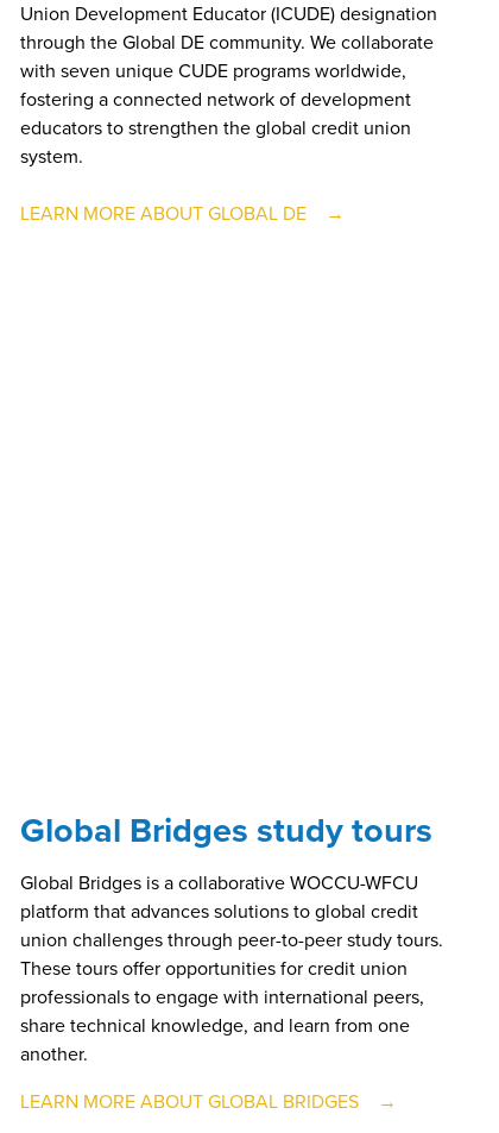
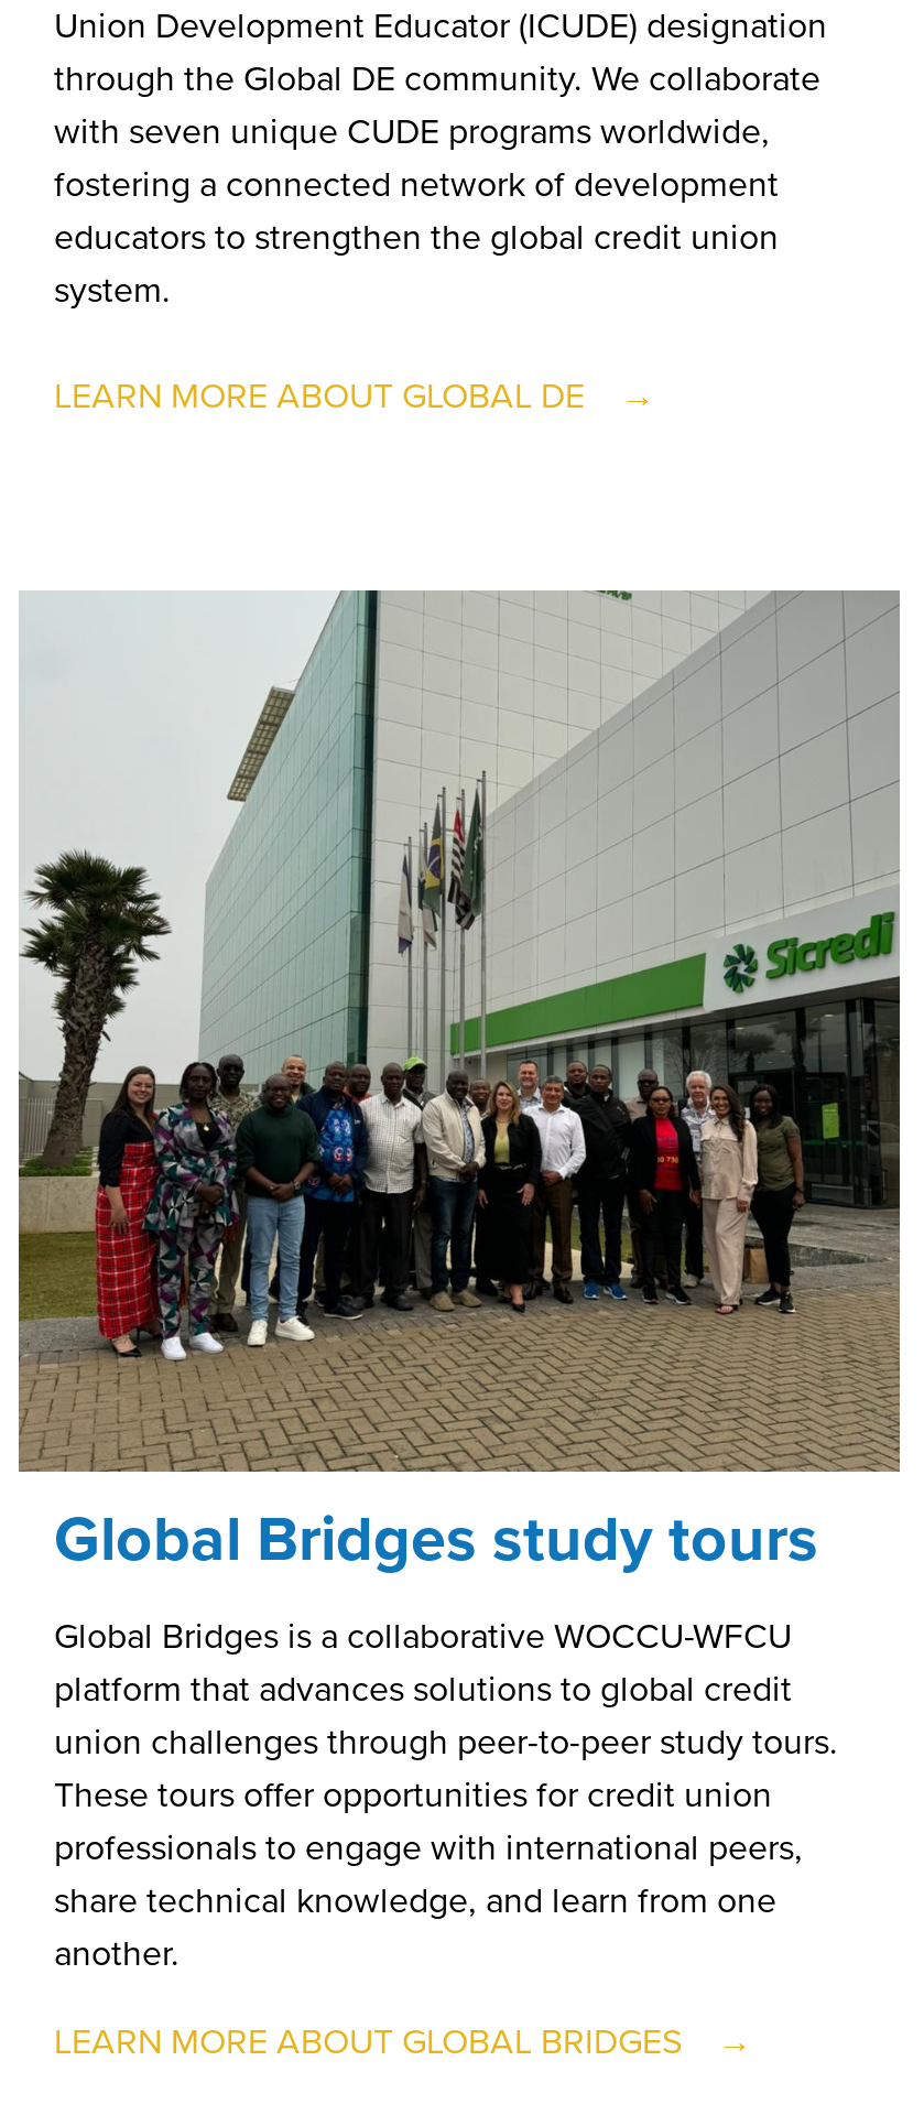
+ [image]
